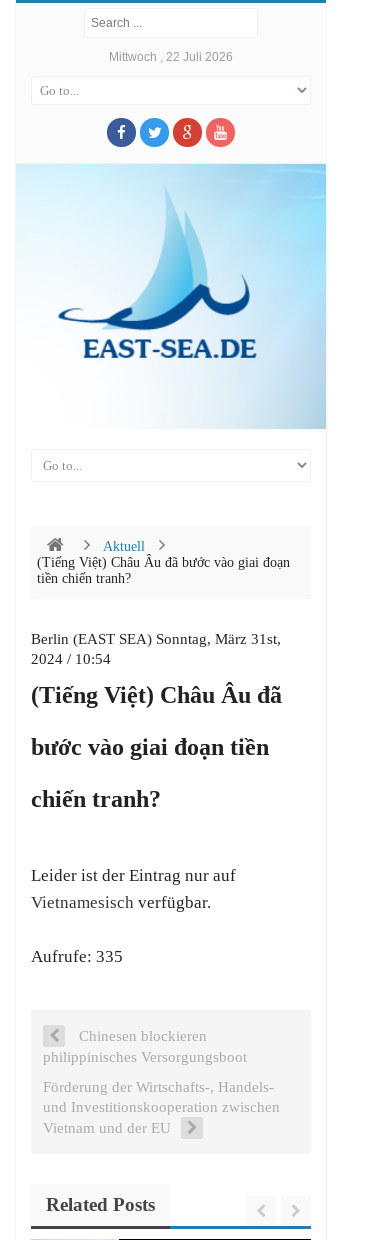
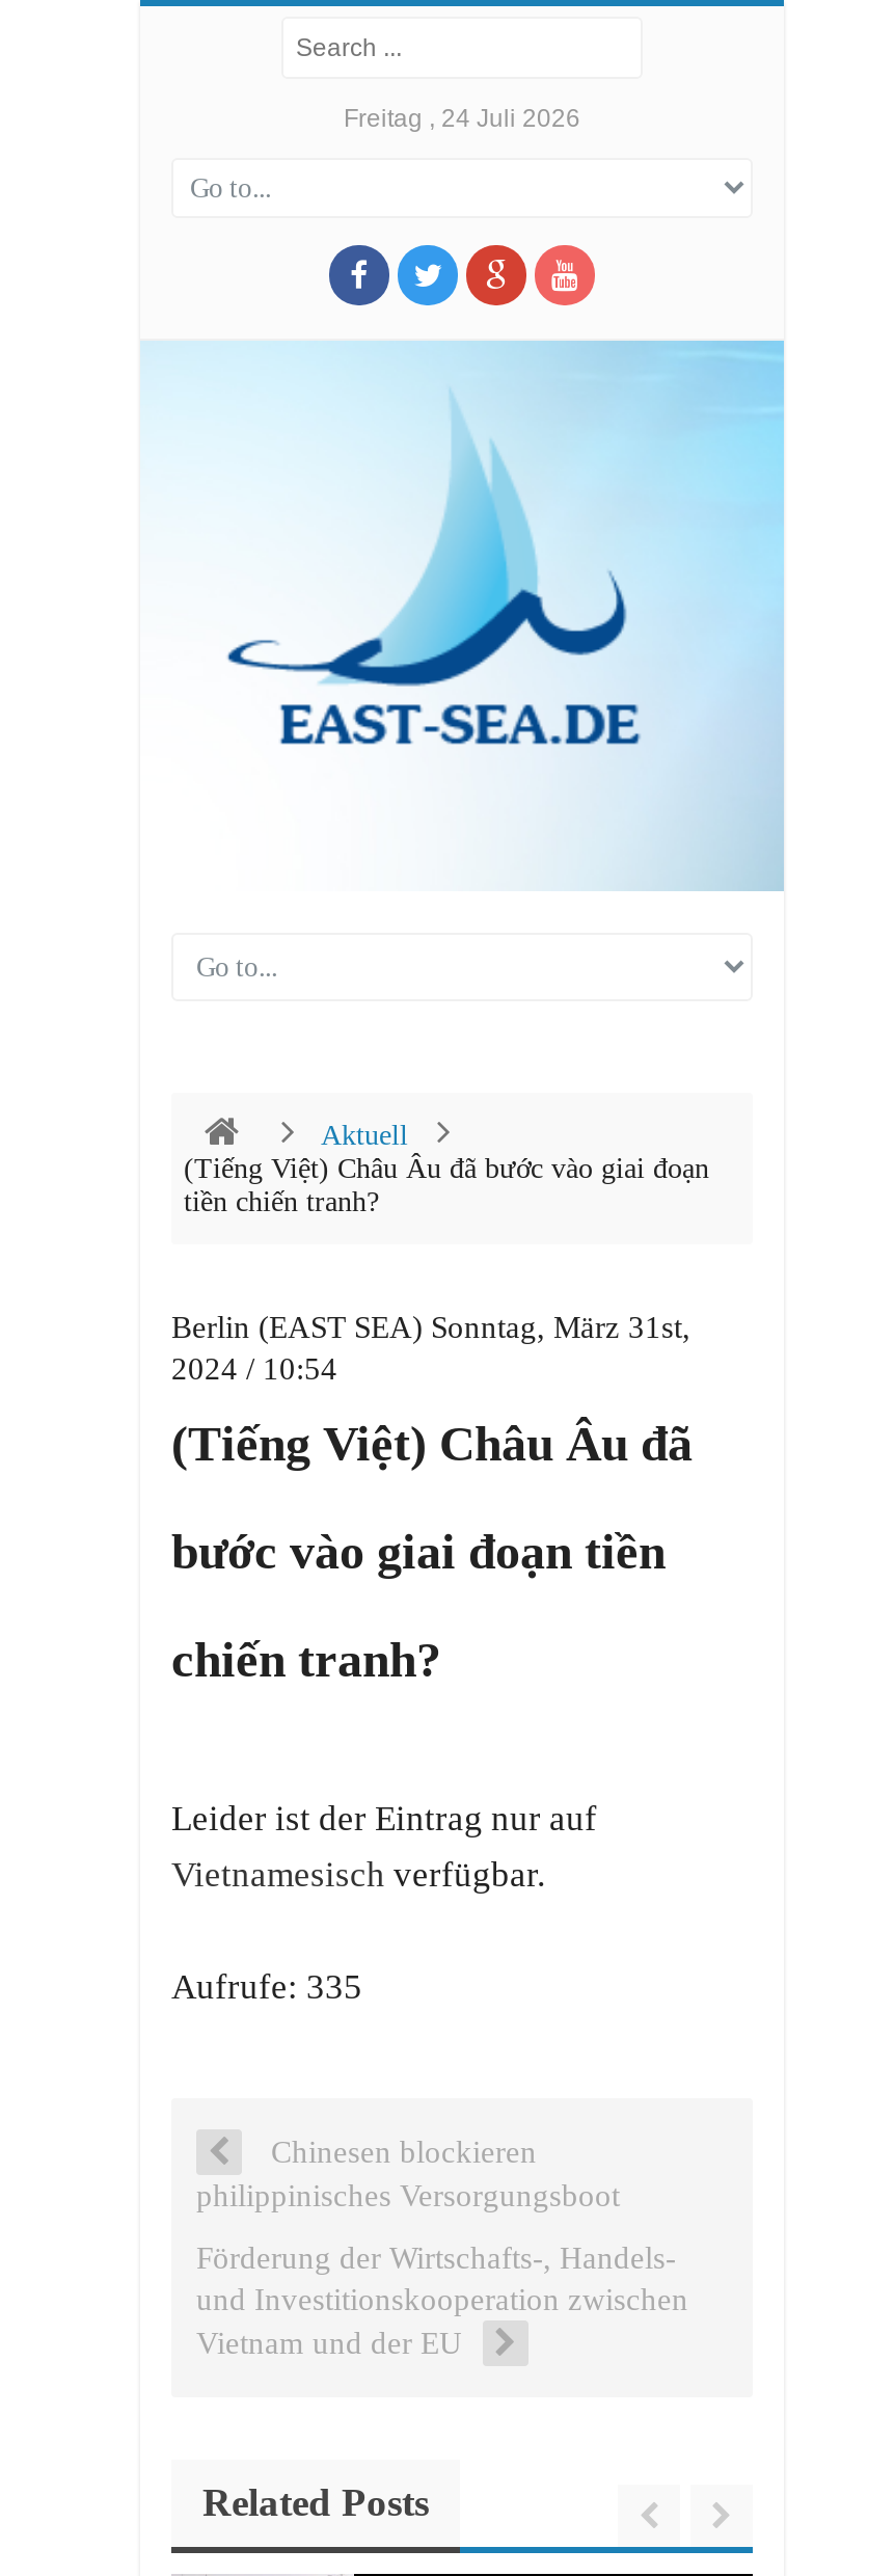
- Mittwoch , 22 Juli 2026
+ Freitag , 24 Juli 2026
